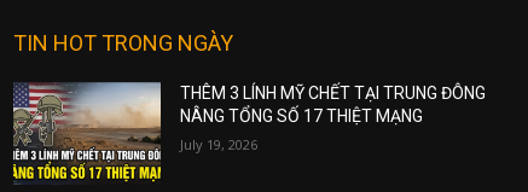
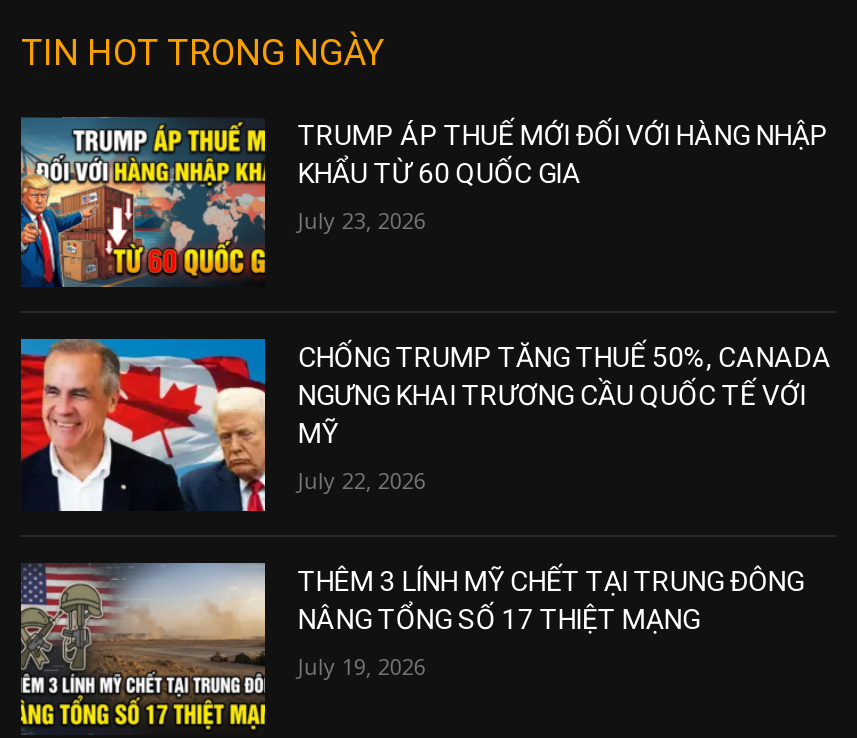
+ [image]
+ TRUMP ÁP THUẾ MỚI ĐỐI VỚI HÀNG NHẬP
+ KHẨU TỪ 60 QUỐC GIA
+ July 23, 2026

+ [image]
+ CHỐNG TRUMP TĂNG THUẾ 50%, CANADA
+ NGƯNG KHAI TRƯƠNG CẦU QUỐC TẾ VỚI
+ MỸ
+ July 22, 2026
